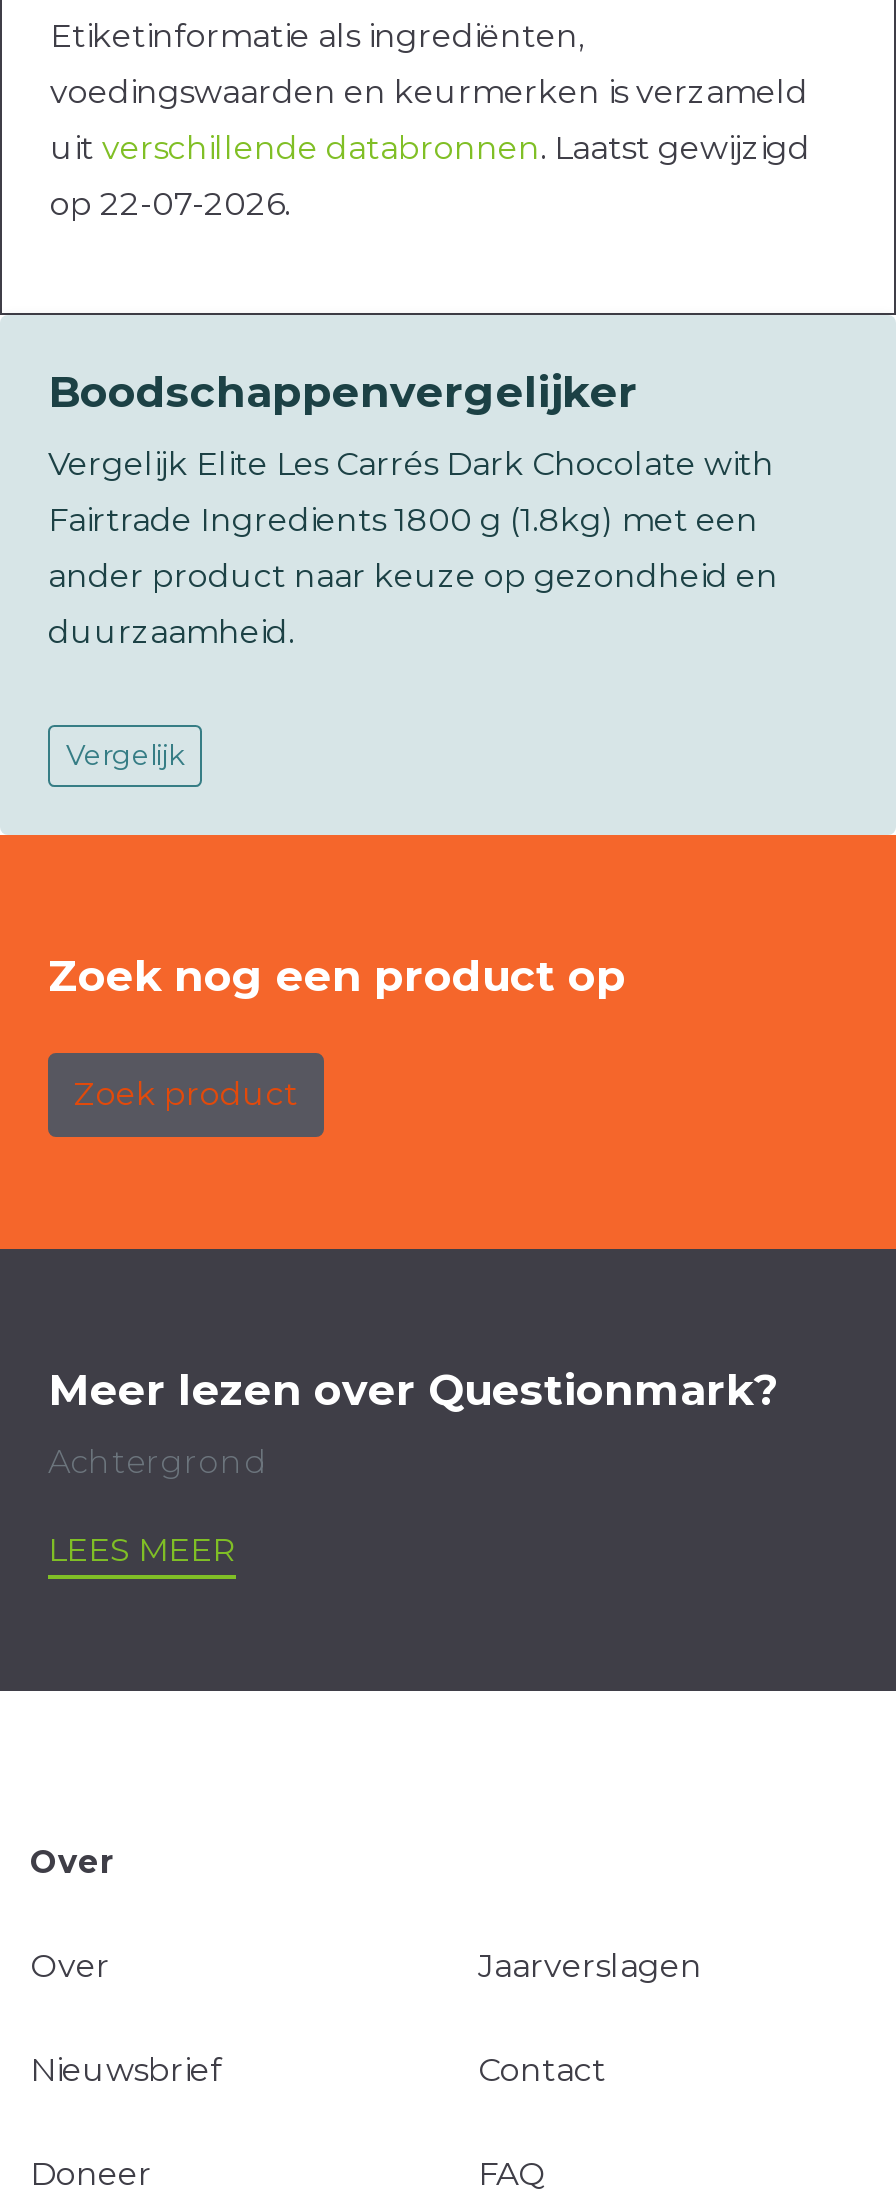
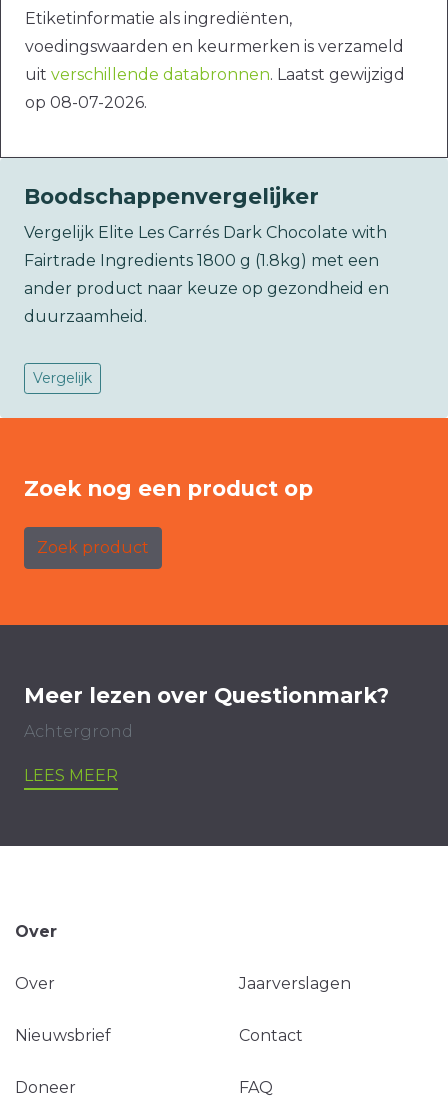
- op 22-07-2026.
+ op 08-07-2026.
